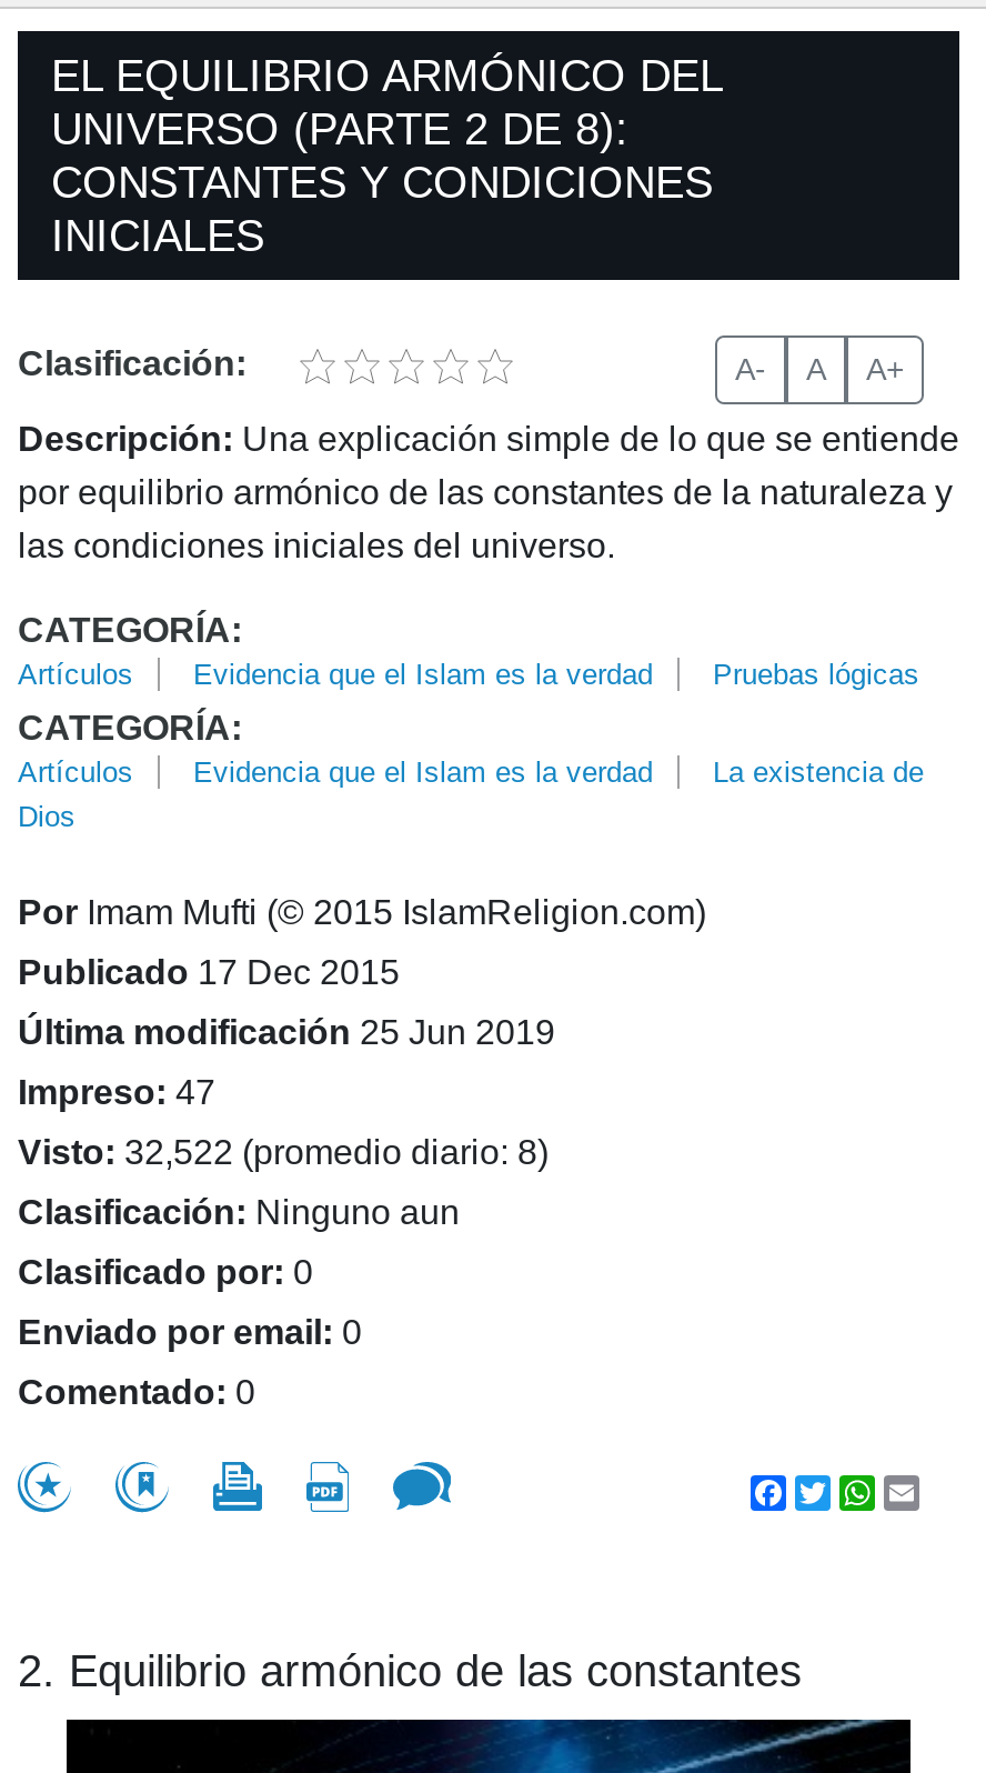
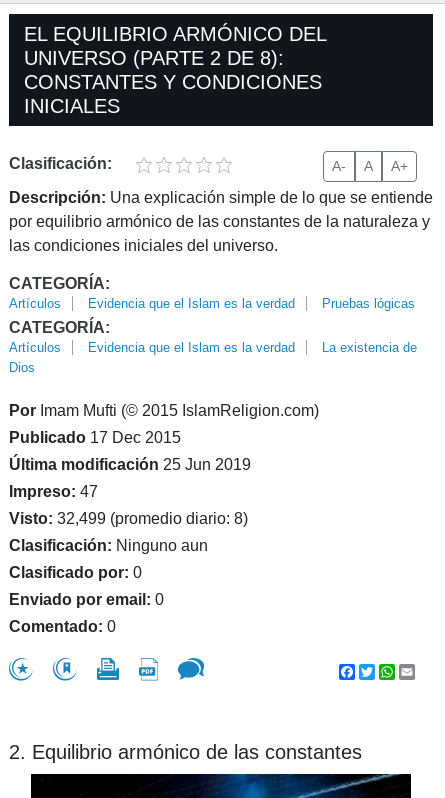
- Visto: 32,522 (promedio diario: 8)
+ Visto: 32,499 (promedio diario: 8)
